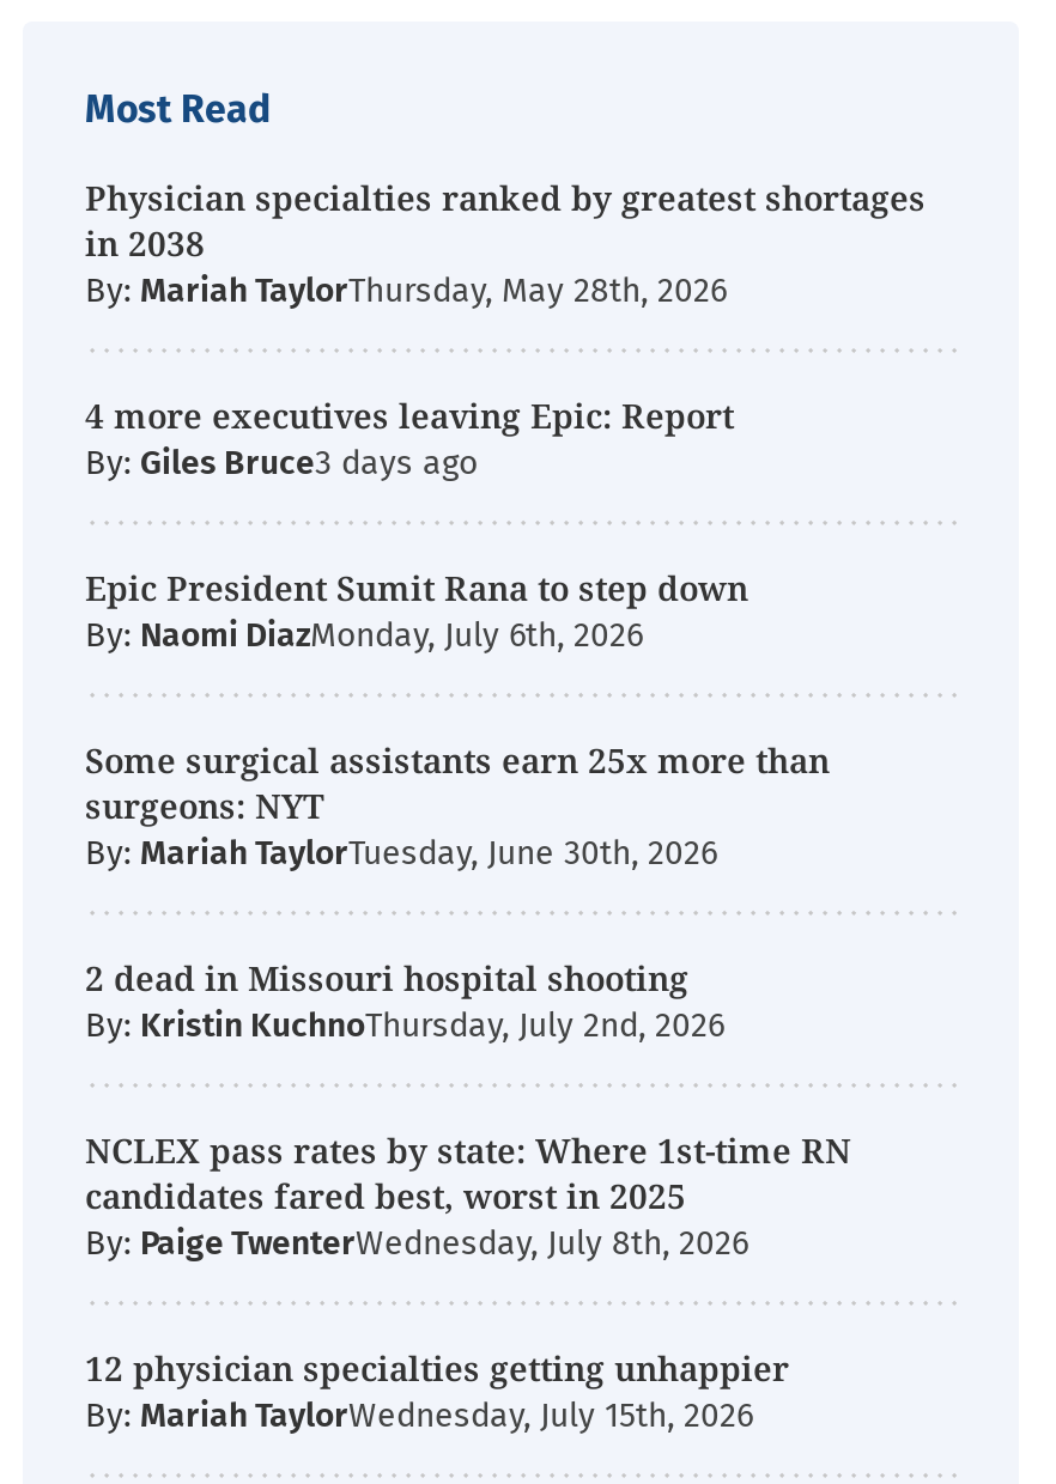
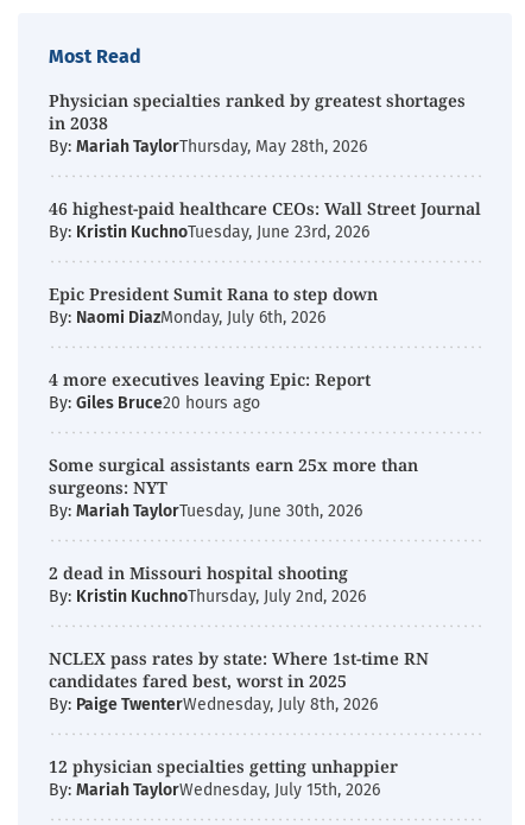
moved down: 4 more executives leaving Epic: Report

- By: Giles Bruce
+ 46 highest-paid healthcare CEOs: Wall Street Journal
+ By: Kristin KuchnoTuesday, June 23rd, 2026

+ By: Giles Bruce20 hours ago
